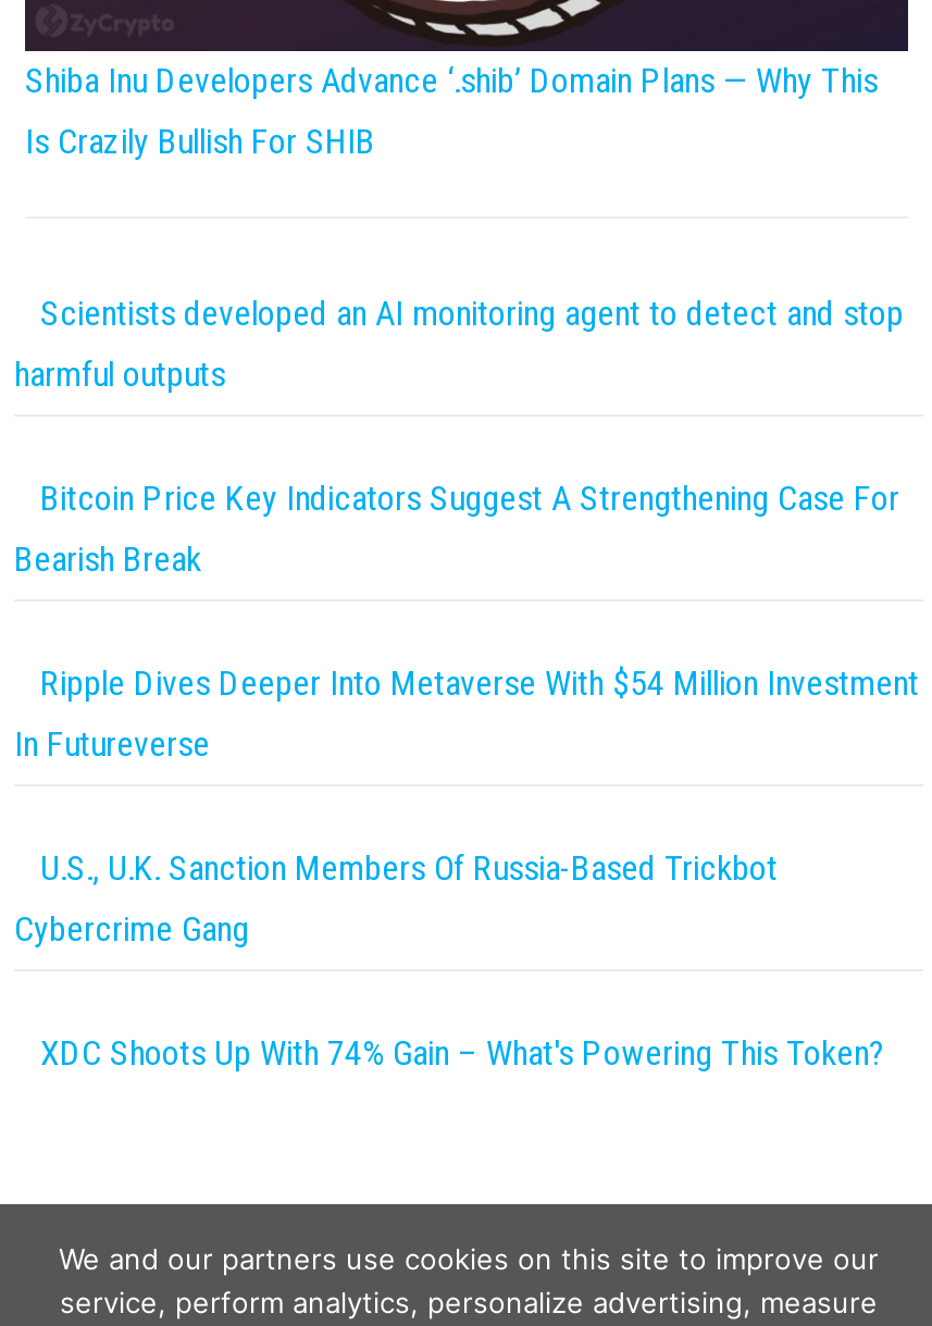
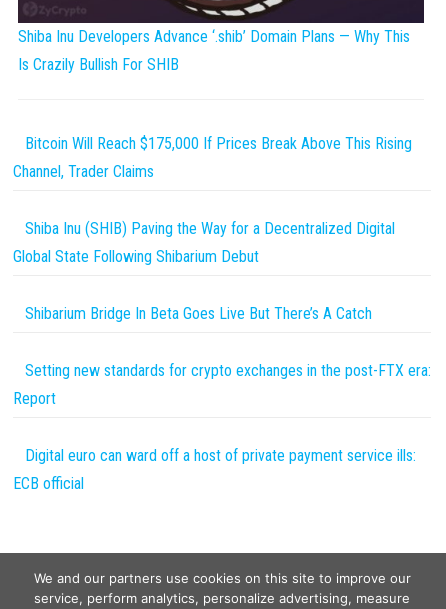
- Scientists developed an AI monitoring agent to detect and stop
+ Bitcoin Will Reach $175,000 If Prices Break Above This Rising

- harmful outputs
+ Channel, Trader Claims

- Bitcoin Price Key Indicators Suggest A Strengthening Case For
+ Shiba Inu (SHIB) Paving the Way for a Decentralized Digital

- Bearish Break
+ Global State Following Shibarium Debut

- Ripple Dives Deeper Into Metaverse With $54 Million Investment
+ Shibarium Bridge In Beta Goes Live But There’s A Catch

- In Futureverse
+ Setting new standards for crypto exchanges in the post-FTX era:

- U.S., U.K. Sanction Members Of Russia-Based Trickbot
+ Report

- Cybercrime Gang
+ Digital euro can ward off a host of private payment service ills:

- XDC Shoots Up With 74% Gain – What's Powering This Token?
+ ECB official
